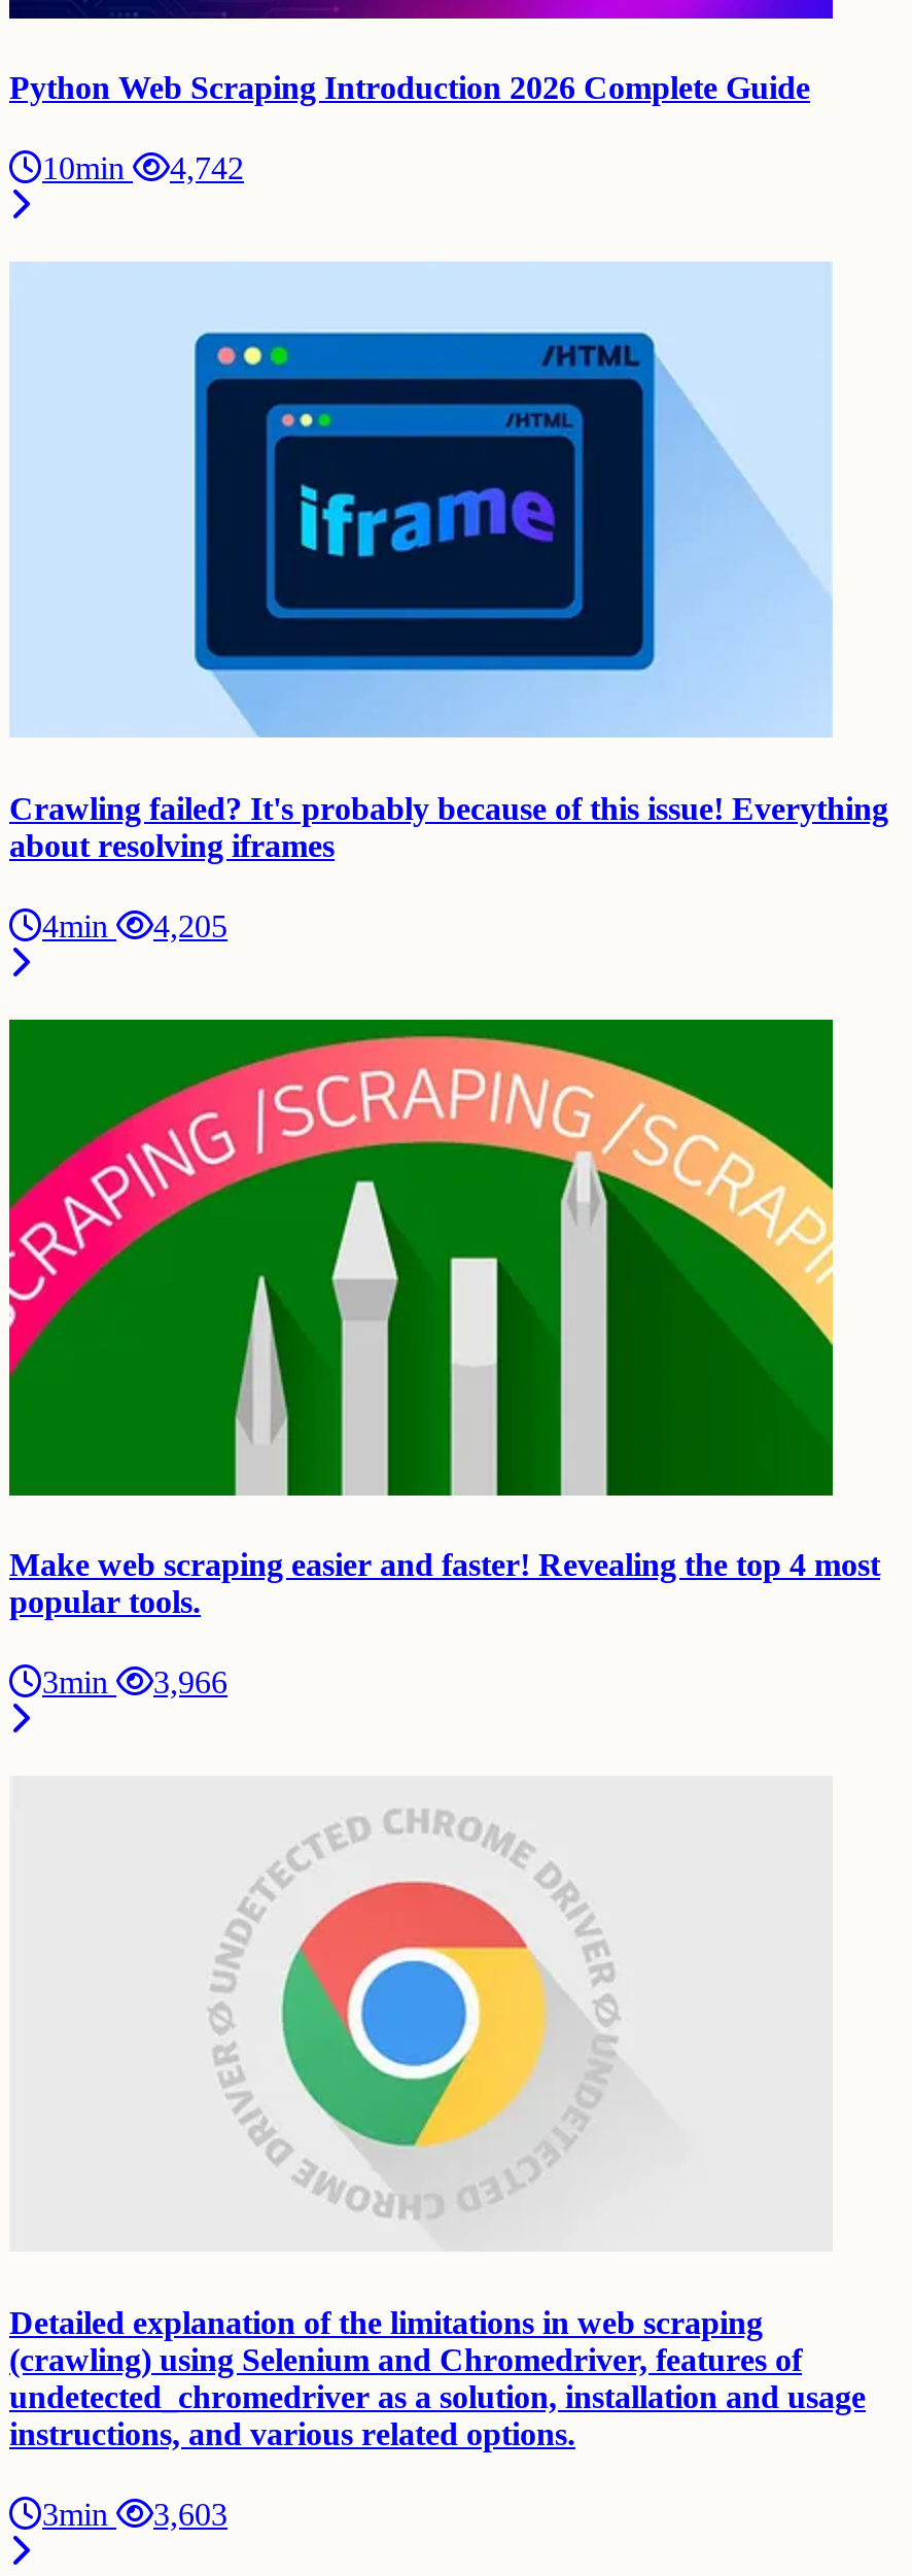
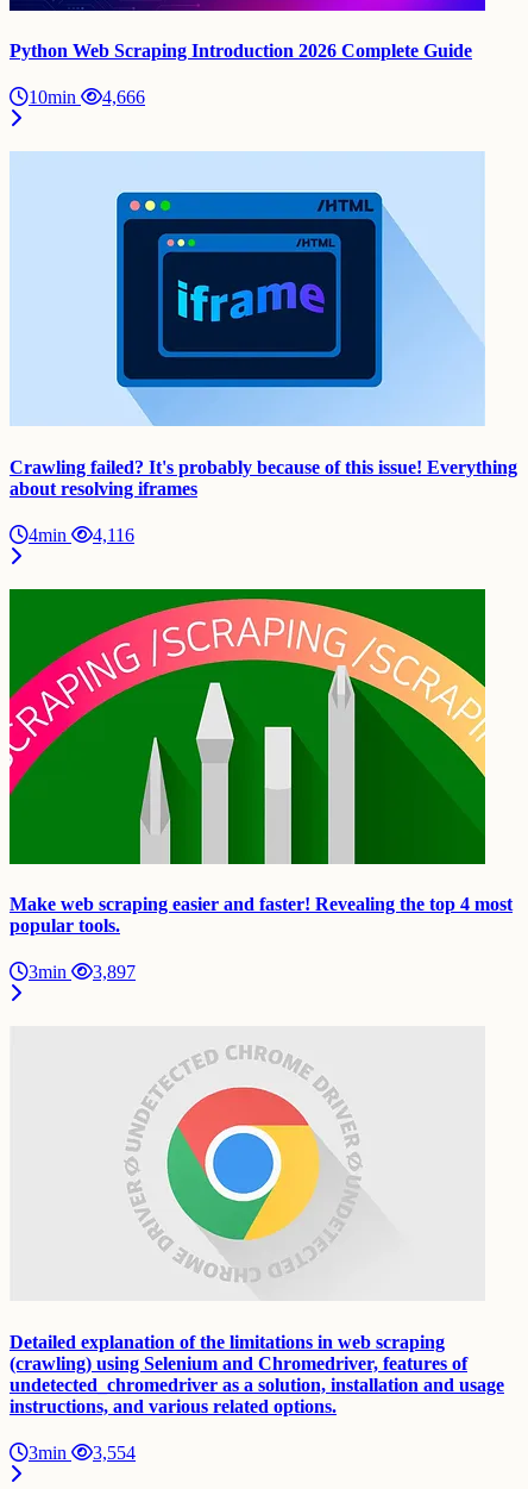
- 10min 4,742
+ 10min 4,666

- 4min 4,205
+ 4min 4,116

- 3min 3,966
+ 3min 3,897

- 3min 3,603
+ 3min 3,554
